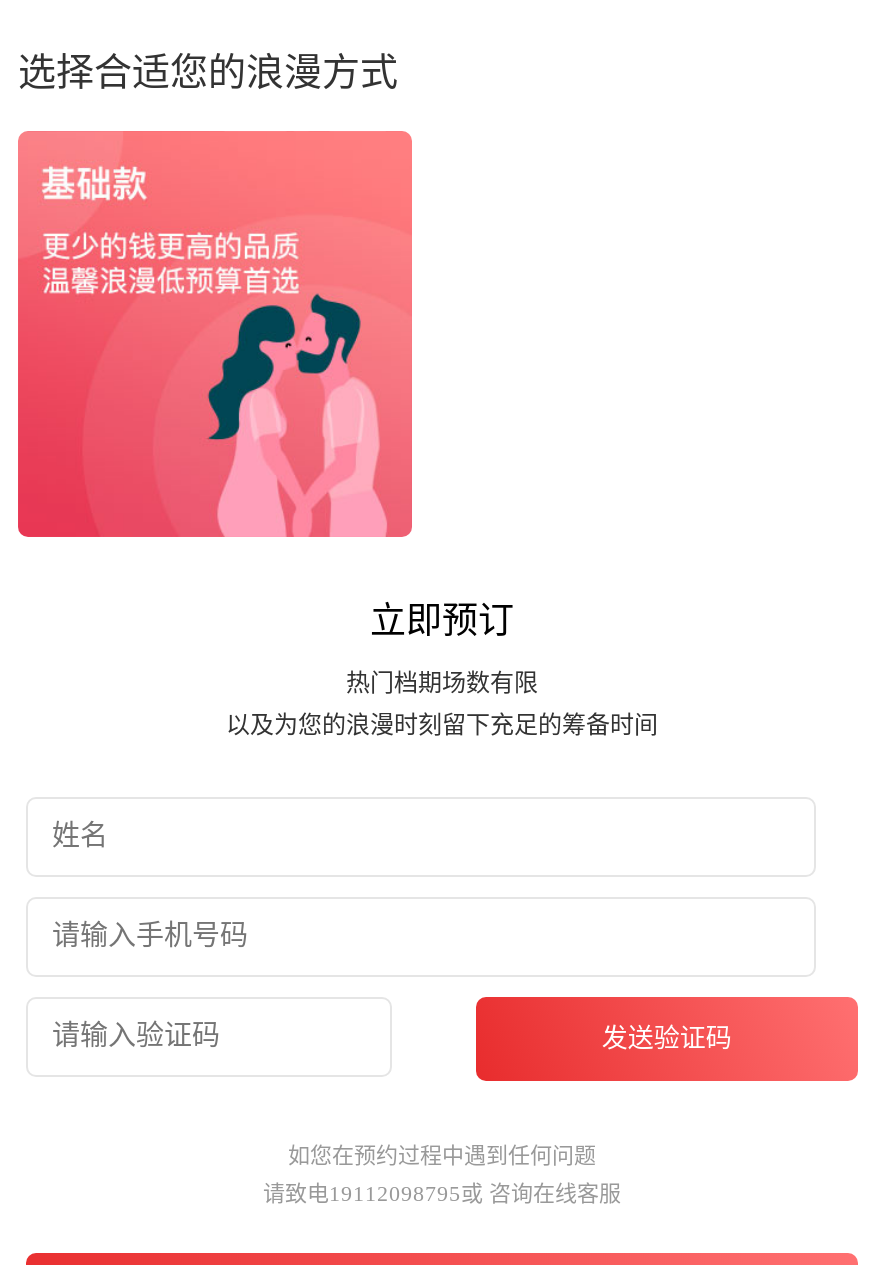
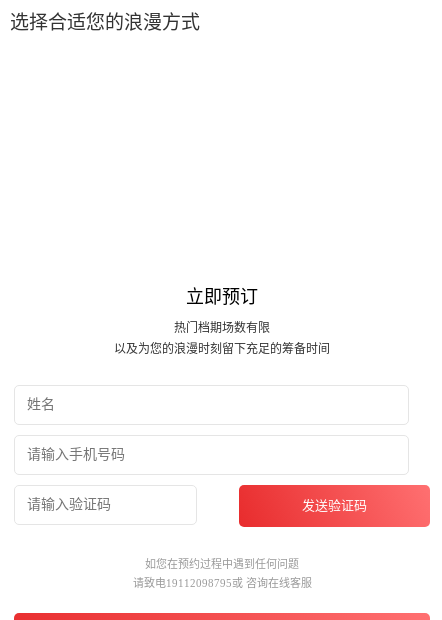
- [image]
